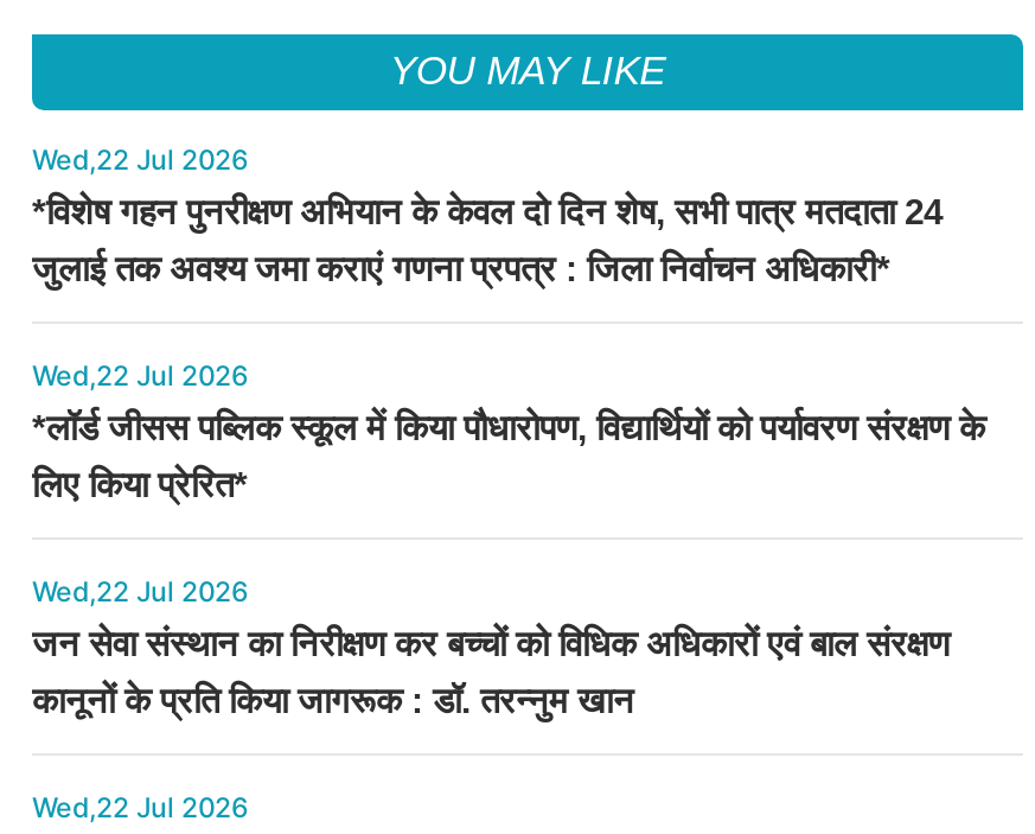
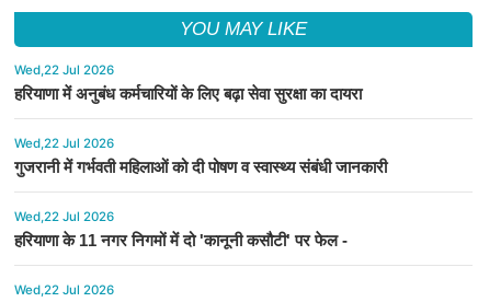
- *विशेष गहन पुनरीक्षण अभियान के केवल दो दिन शेष, सभी पात्र मतदाता 24
- जुलाई तक अवश्य जमा कराएं गणना प्रपत्र : जिला निर्वाचन अधिकारी*
+ हरियाणा में अनुबंध कर्मचारियों के लिए बढ़ा सेवा सुरक्षा का दायरा

- *लॉर्ड जीसस पब्लिक स्कूल में किया पौधारोपण, विद्यार्थियों को पर्यावरण संरक्षण के
- लिए किया प्रेरित*
+ गुजरानी में गर्भवती महिलाओं को दी पोषण व स्वास्थ्य संबंधी जानकारी

- जन सेवा संस्थान का निरीक्षण कर बच्चों को विधिक अधिकारों एवं बाल संरक्षण
- कानूनों के प्रति किया जागरूक : डॉ. तरन्नुम खान
+ हरियाणा के 11 नगर निगमों में दो 'कानूनी कसौटी' पर फेल -
